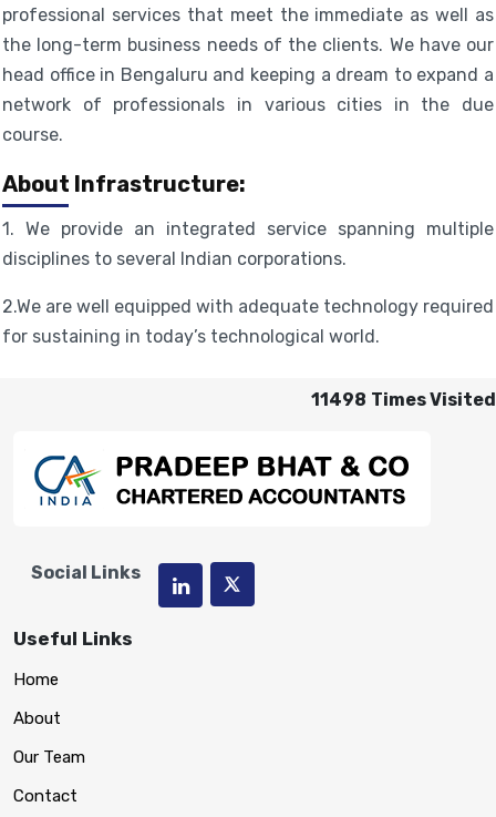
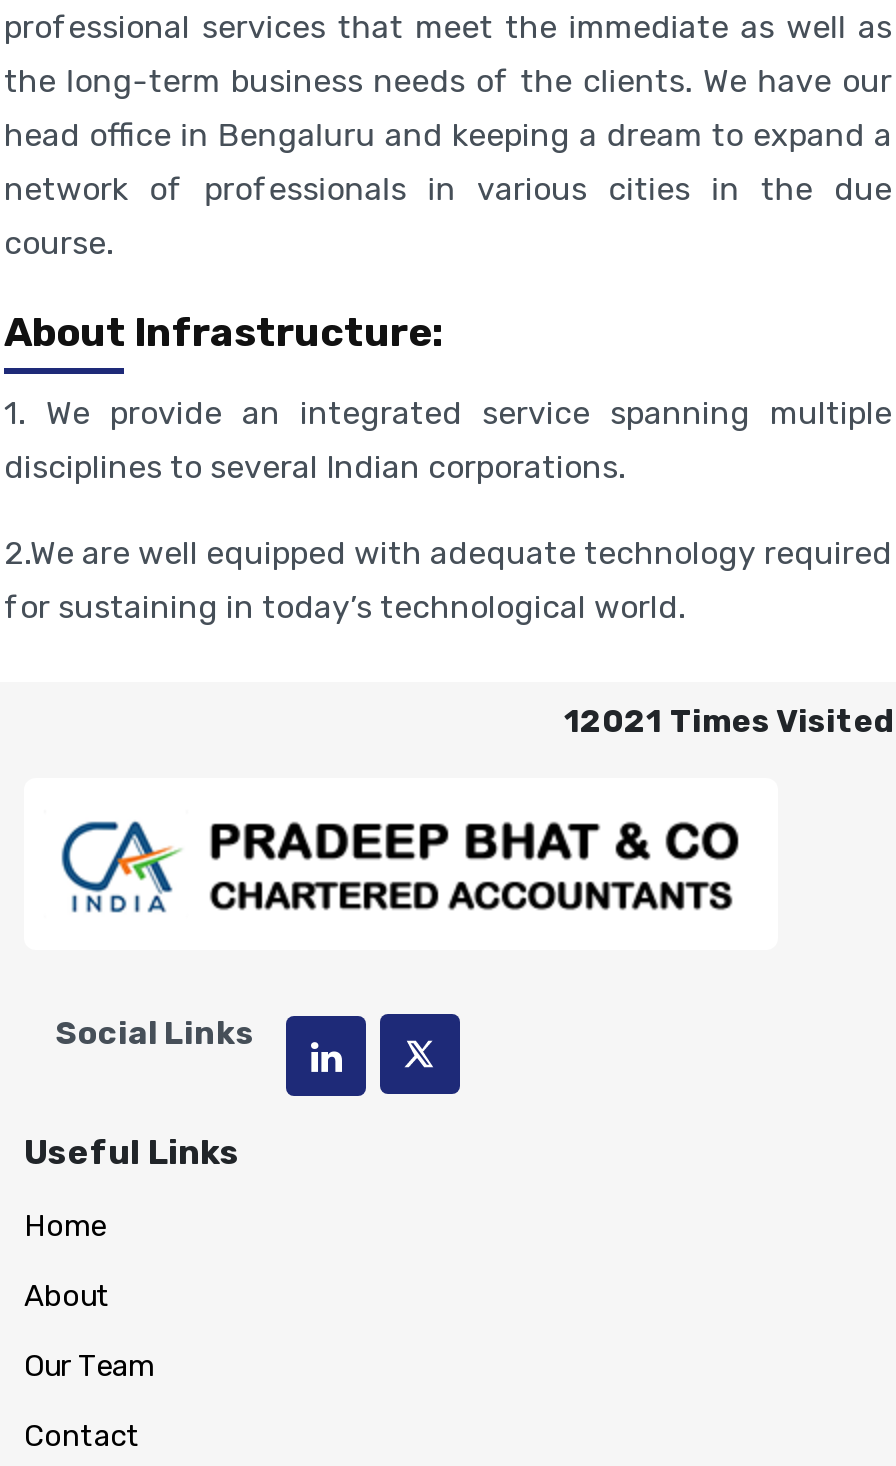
- 11498 Times Visited
+ 12021 Times Visited
